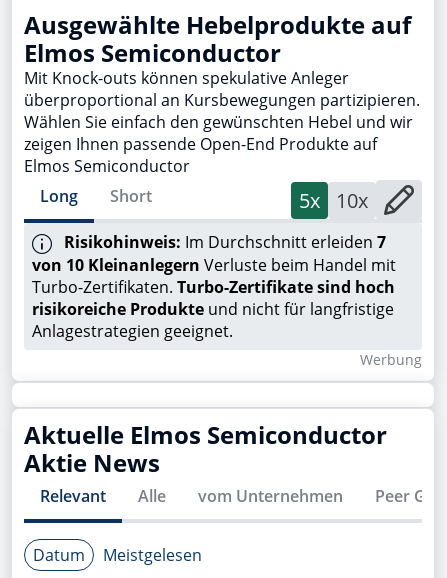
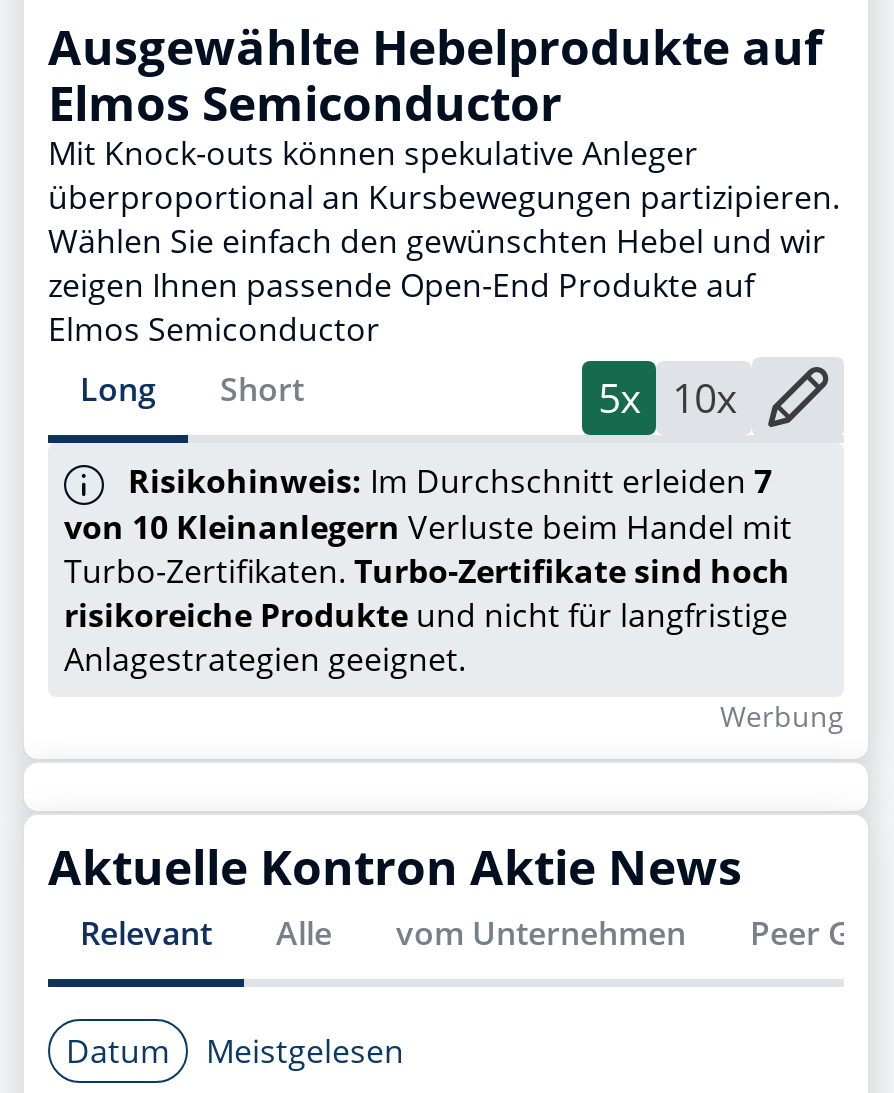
- Aktuelle Elmos Semiconductor
- Aktie News
+ Aktuelle Kontron Aktie News
